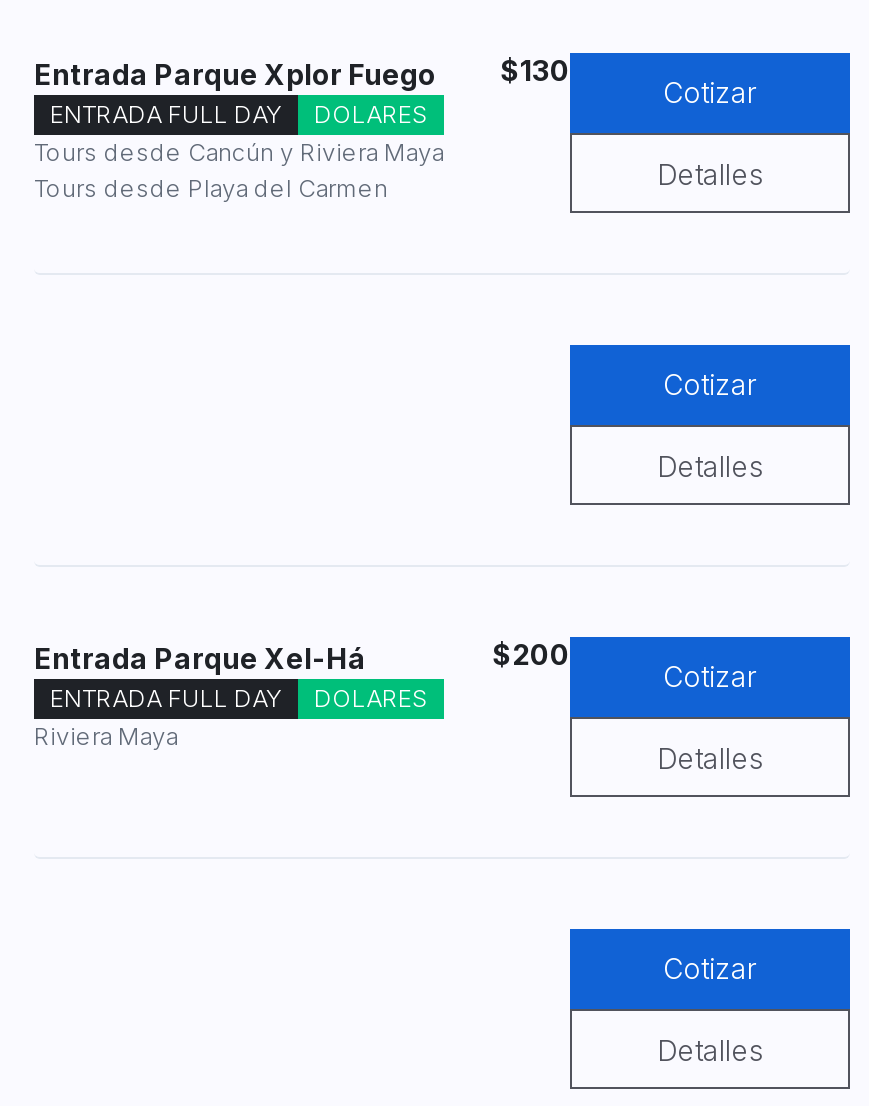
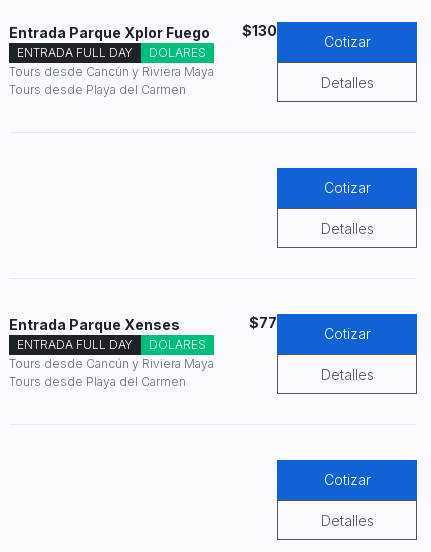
- Entrada Parque Xel-Há
+ Entrada Parque Xenses

- $200
+ $77

- Riviera Maya
+ Tours desde Cancún y Riviera Maya
+ Tours desde Playa del Carmen
